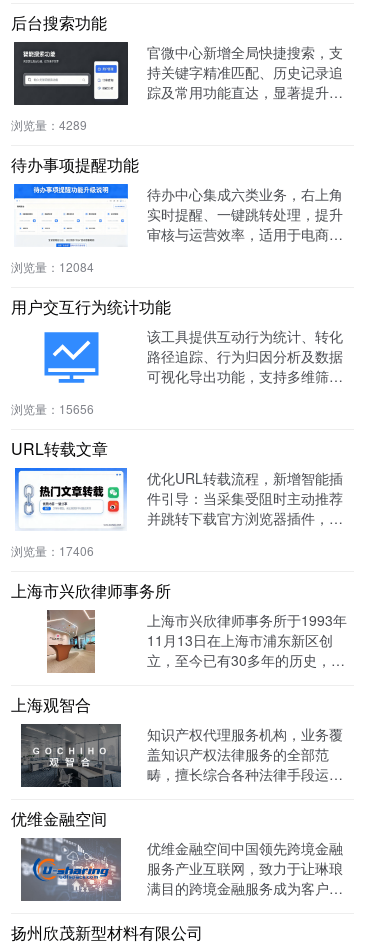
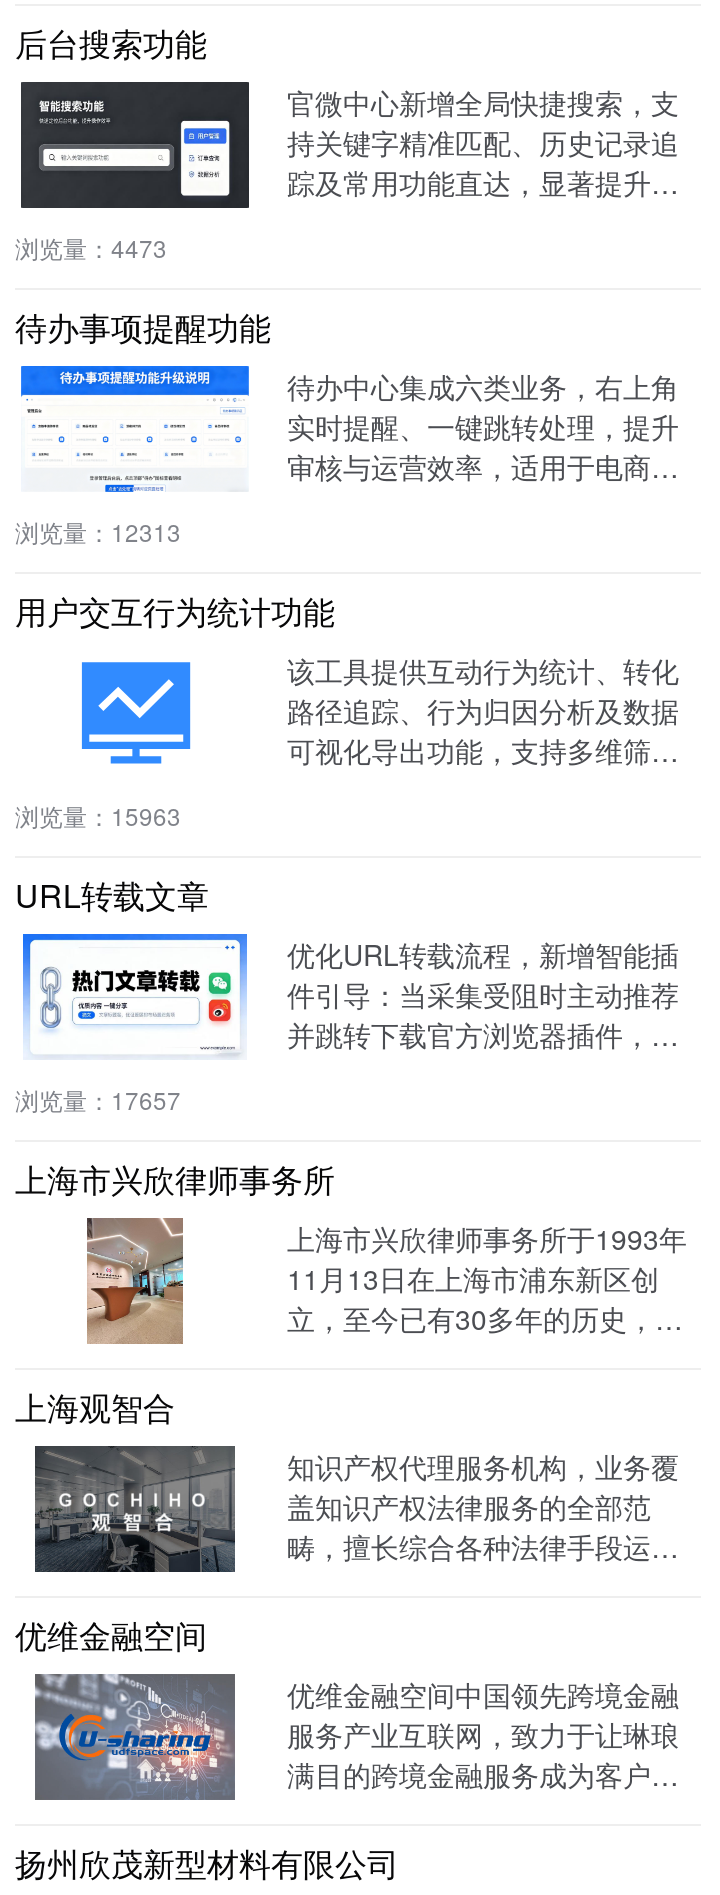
- 浏览量：4289
+ 浏览量：4473

- 浏览量：12084
+ 浏览量：12313

- 浏览量：15656
+ 浏览量：15963

- 浏览量：17406
+ 浏览量：17657
